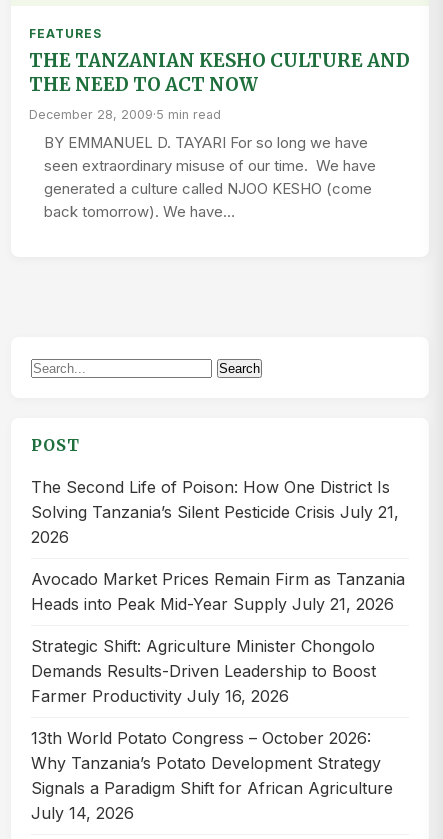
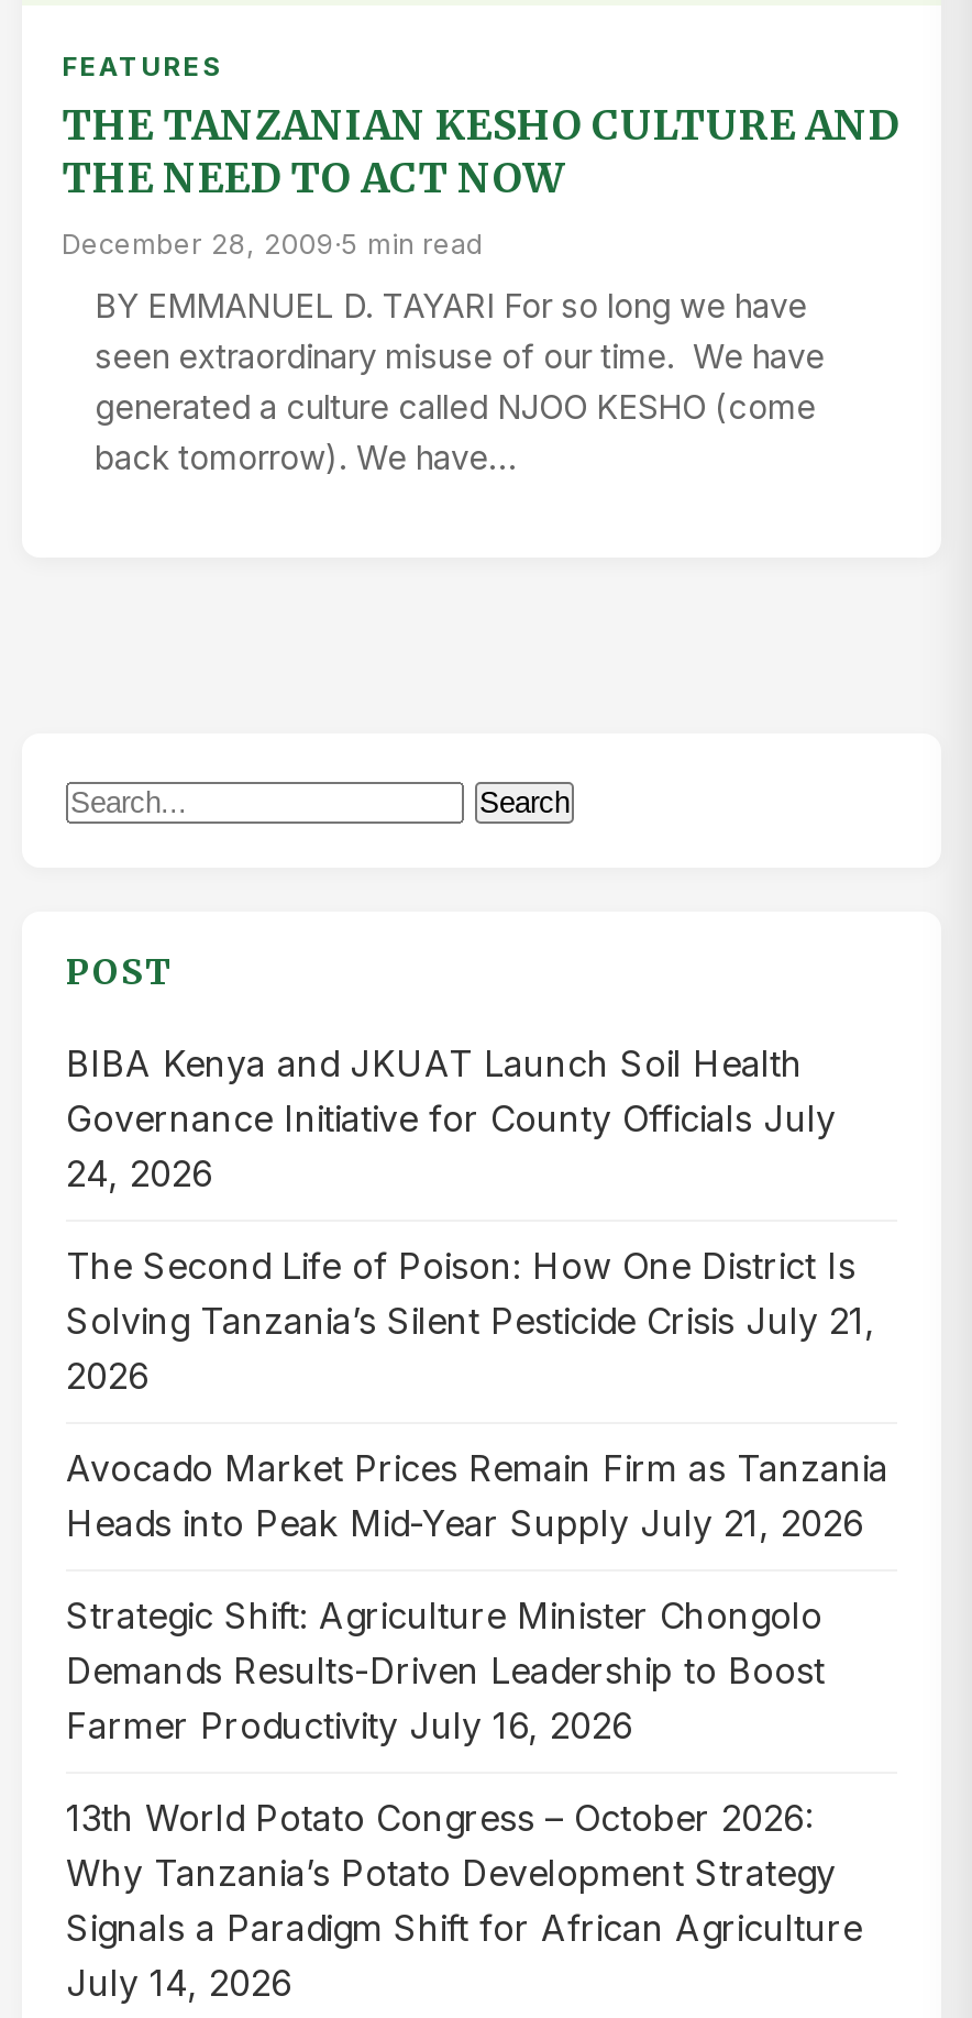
+ BIBA Kenya and JKUAT Launch Soil Health
+ Governance Initiative for County Officials July
+ 24, 2026
